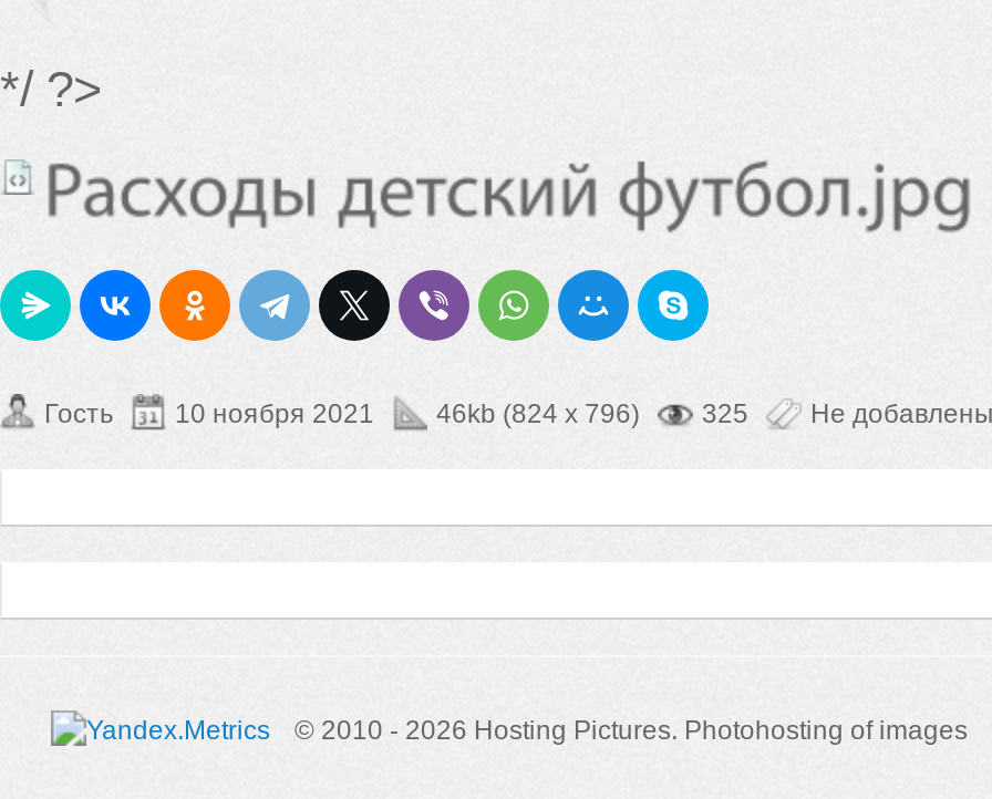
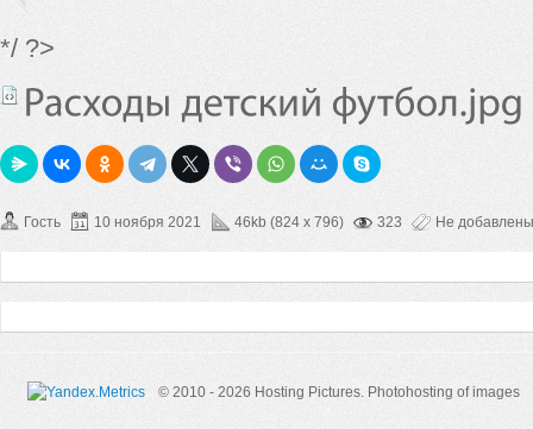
- Гость 10 ноября 2021 46kb (824 x 796) 325 Не добавлены
+ Гость 10 ноября 2021 46kb (824 x 796) 323 Не добавлены
